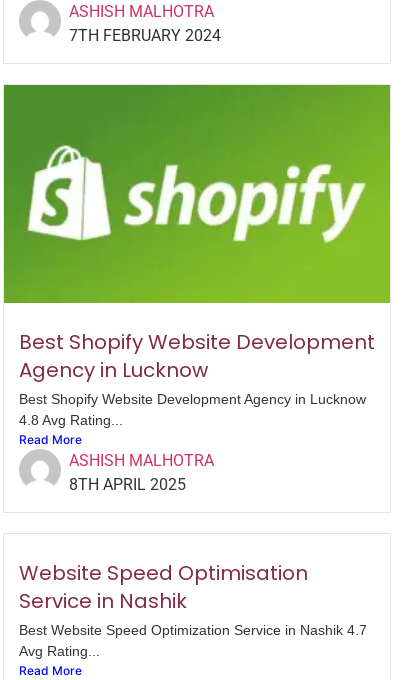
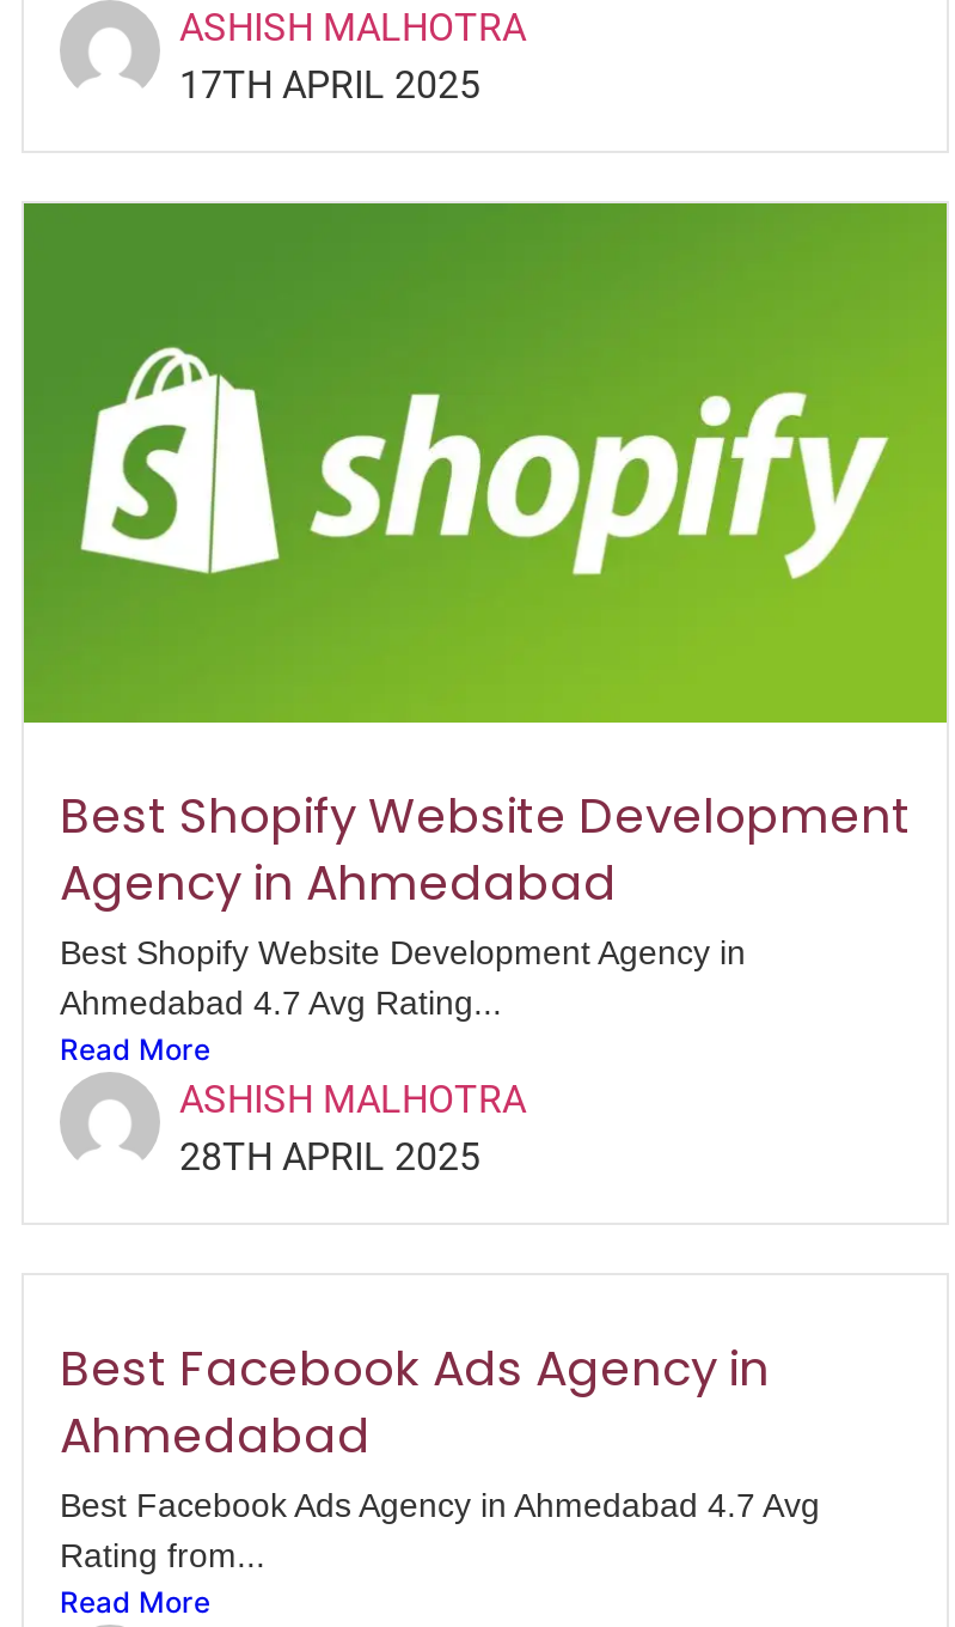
- 7TH FEBRUARY 2024
+ 17TH APRIL 2025

- Agency in Lucknow
- Best Shopify Website Development Agency in Lucknow
- 4.8 Avg Rating...
+ Agency in Ahmedabad
+ Best Shopify Website Development Agency in
+ Ahmedabad 4.7 Avg Rating...

- 8TH APRIL 2025
+ 28TH APRIL 2025

- Website Speed Optimisation
- Service in Nashik
- Best Website Speed Optimization Service in Nashik 4.7
- Avg Rating...
+ Best Facebook Ads Agency in
+ Ahmedabad
+ Best Facebook Ads Agency in Ahmedabad 4.7 Avg
+ Rating from...
